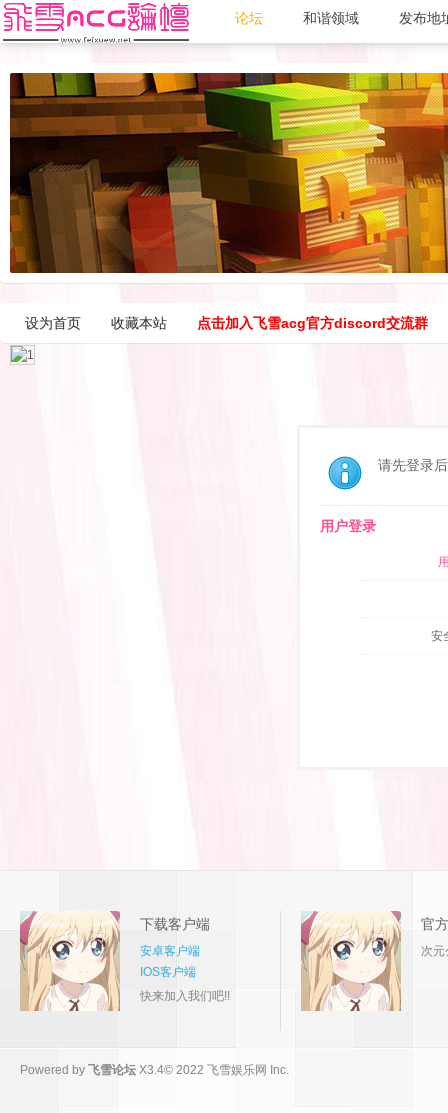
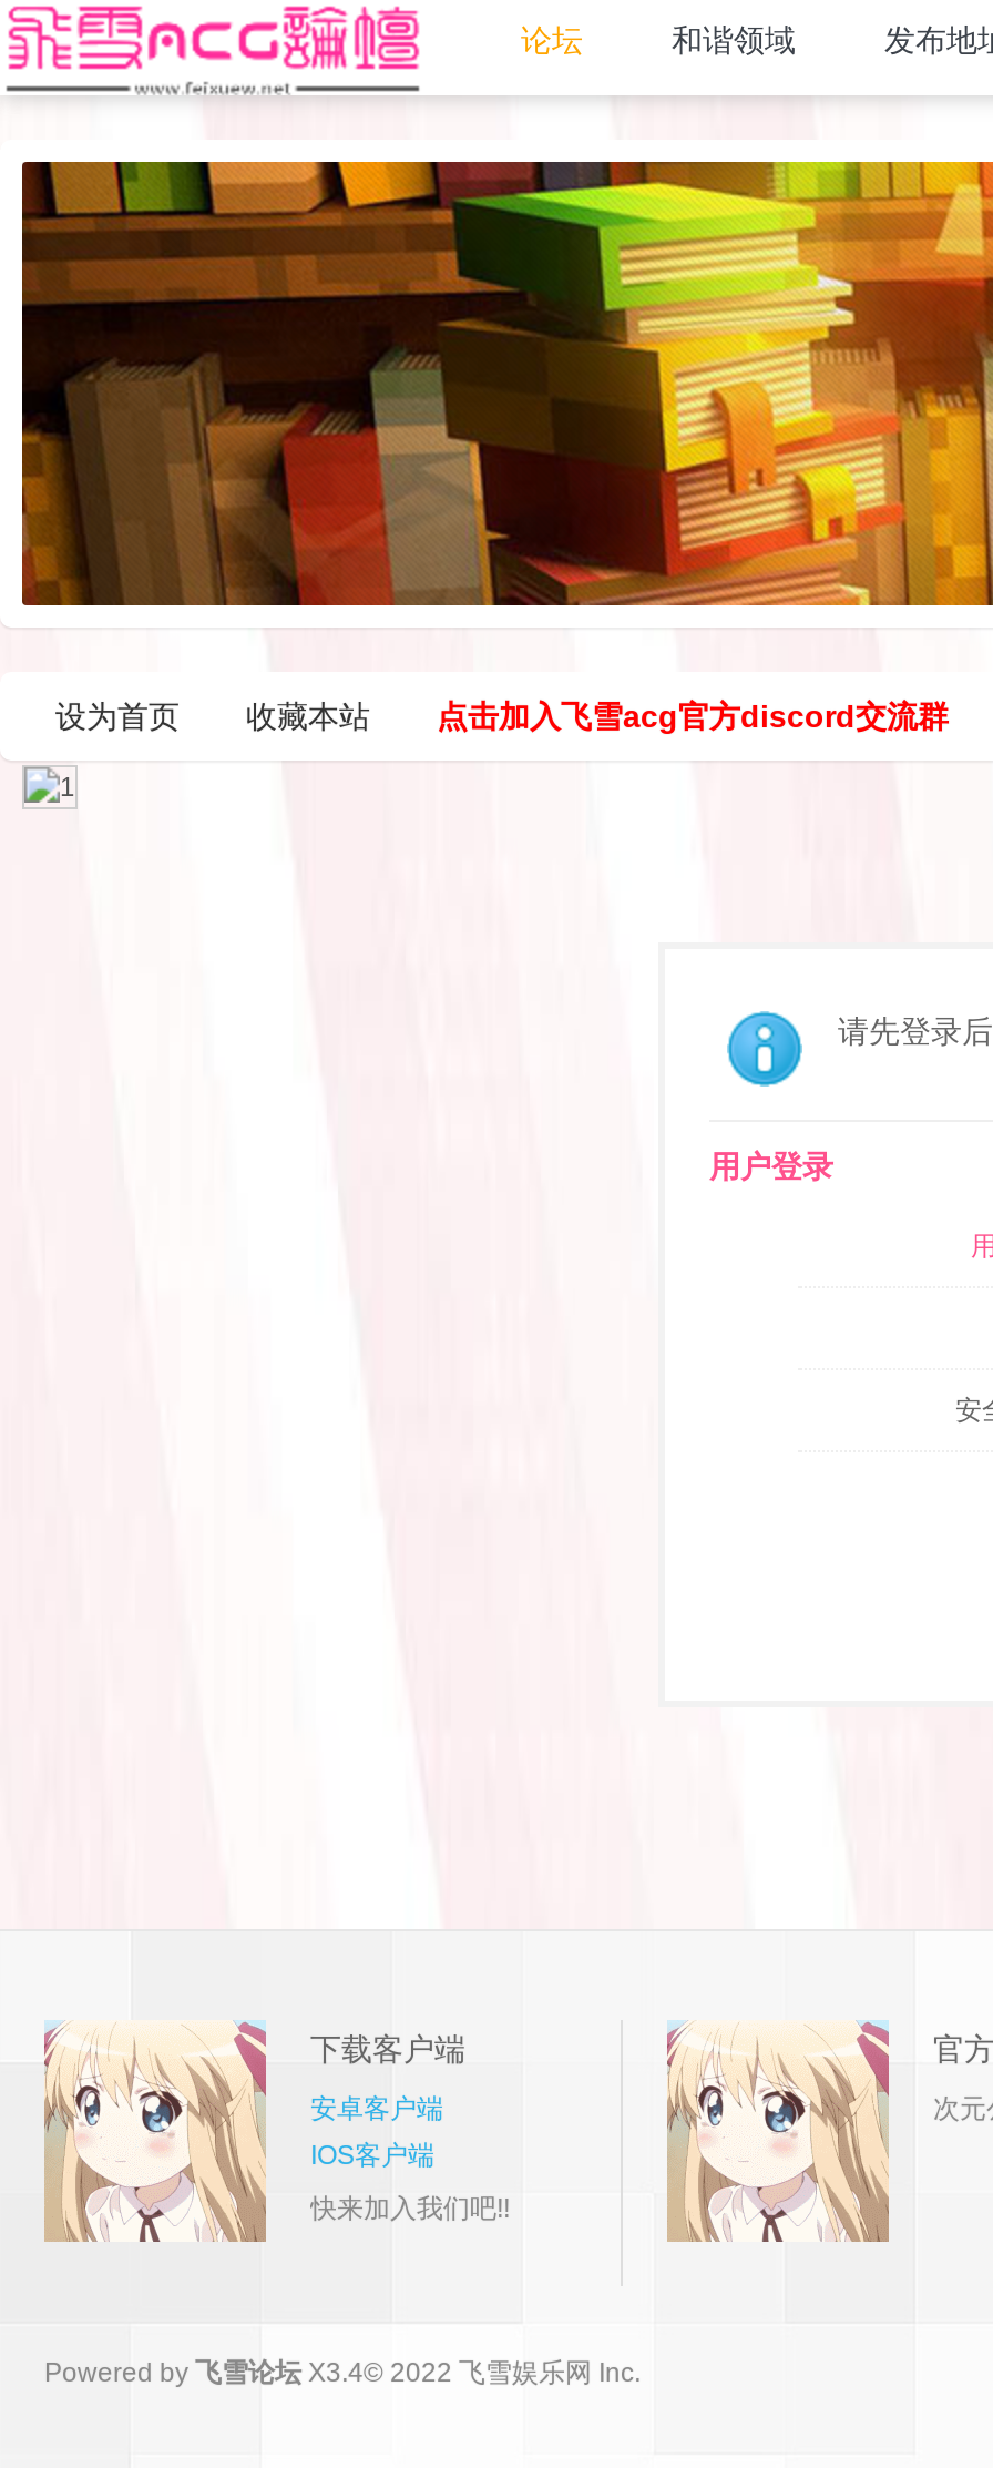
- [image]
+ [image]

- [image]
+ [image]
